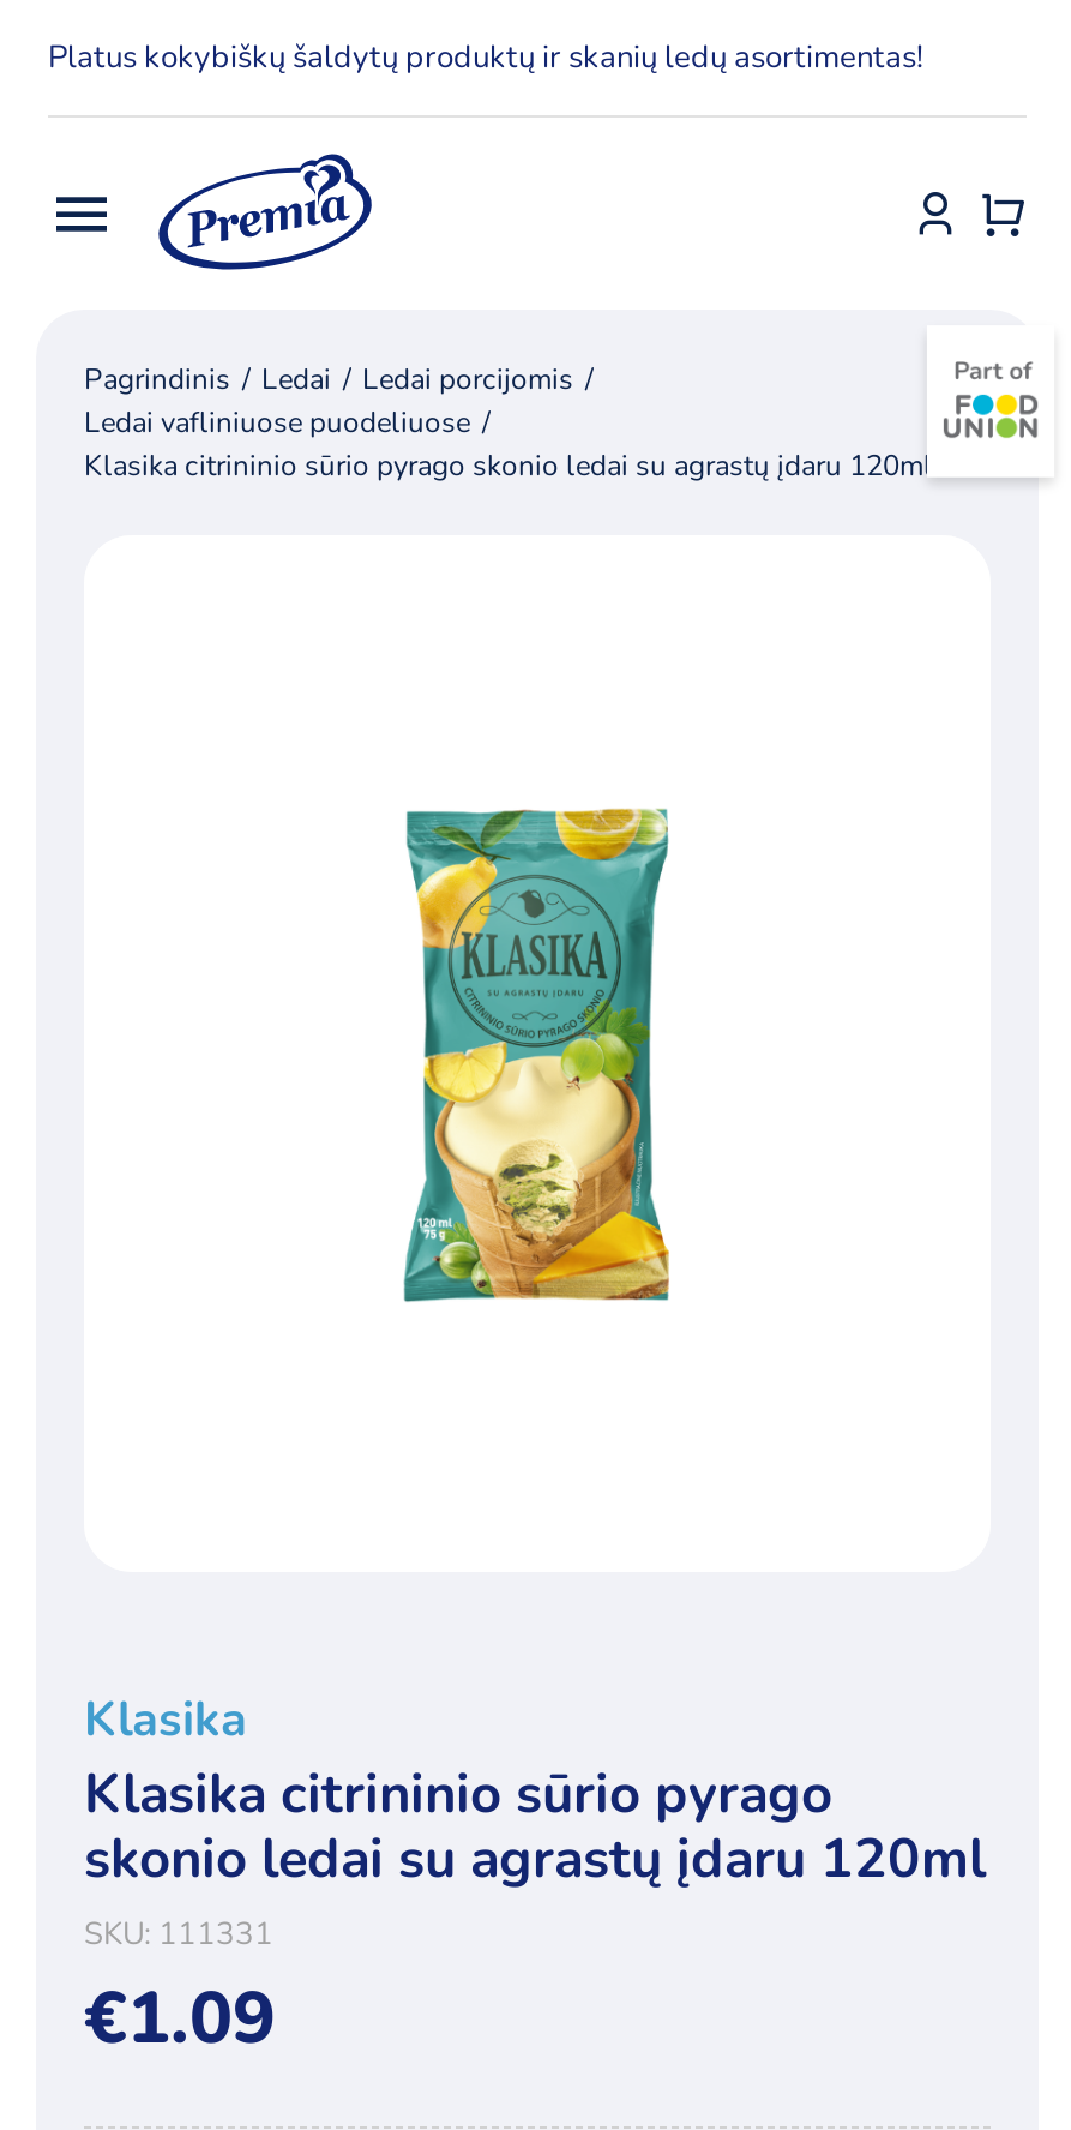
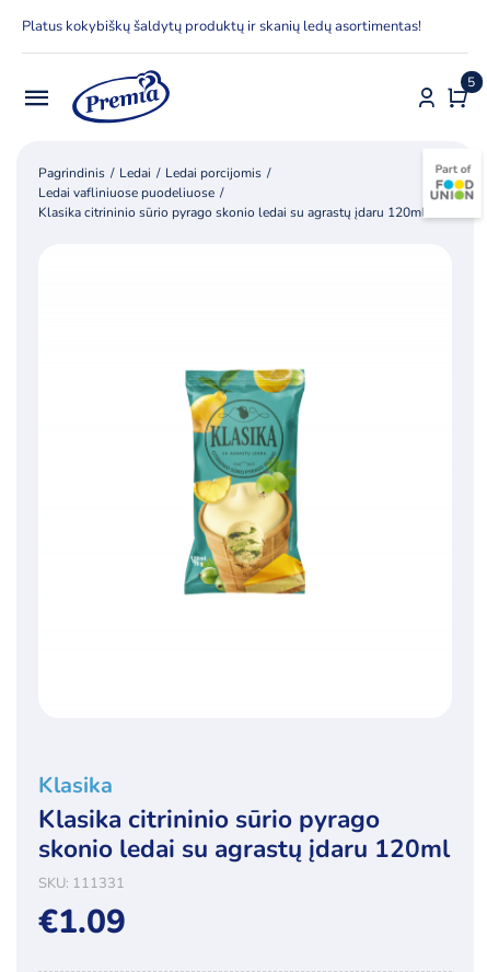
+ 5
